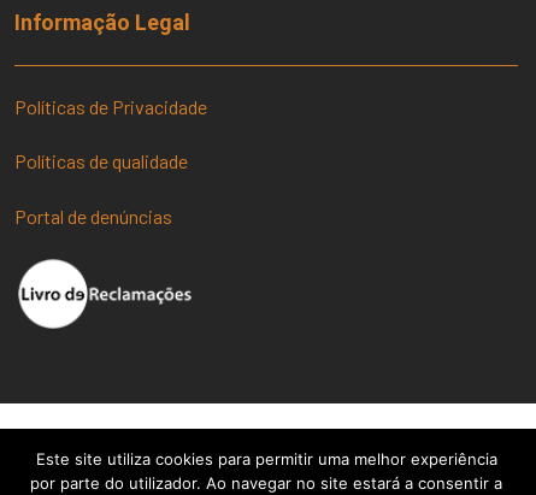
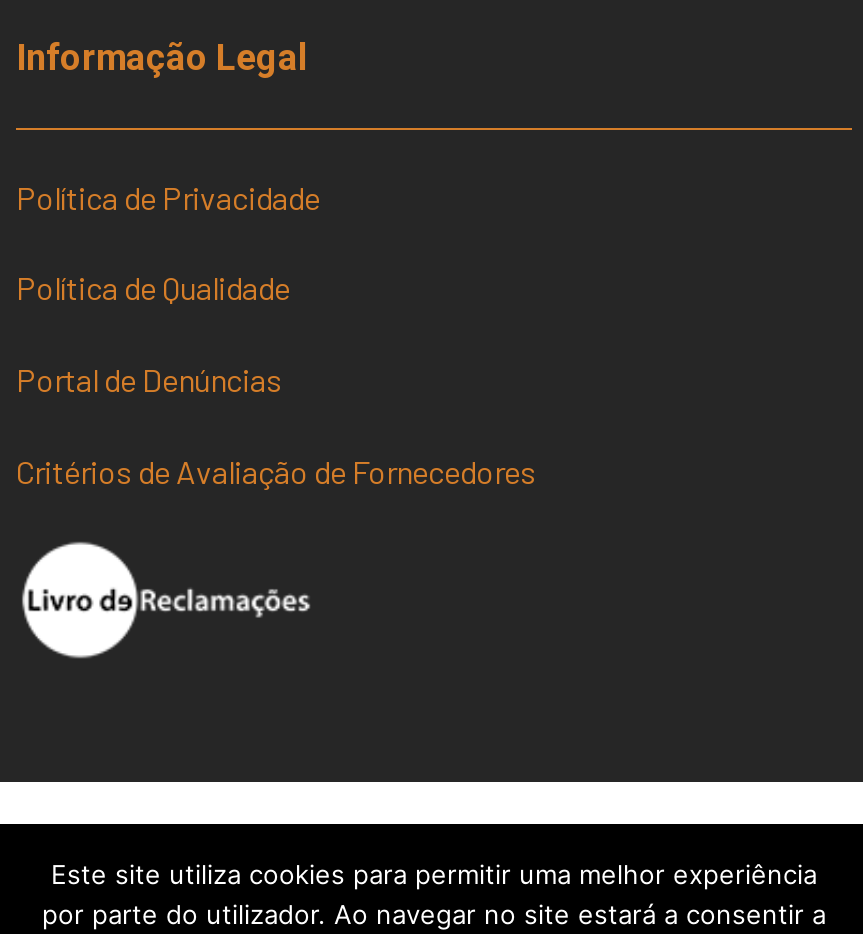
- Políticas de Privacidade
- Políticas de qualidade
- Portal de denúncias
+ Política de Privacidade
+ Política de Qualidade
+ Portal de Denúncias
+ Critérios de Avaliação de Fornecedores
